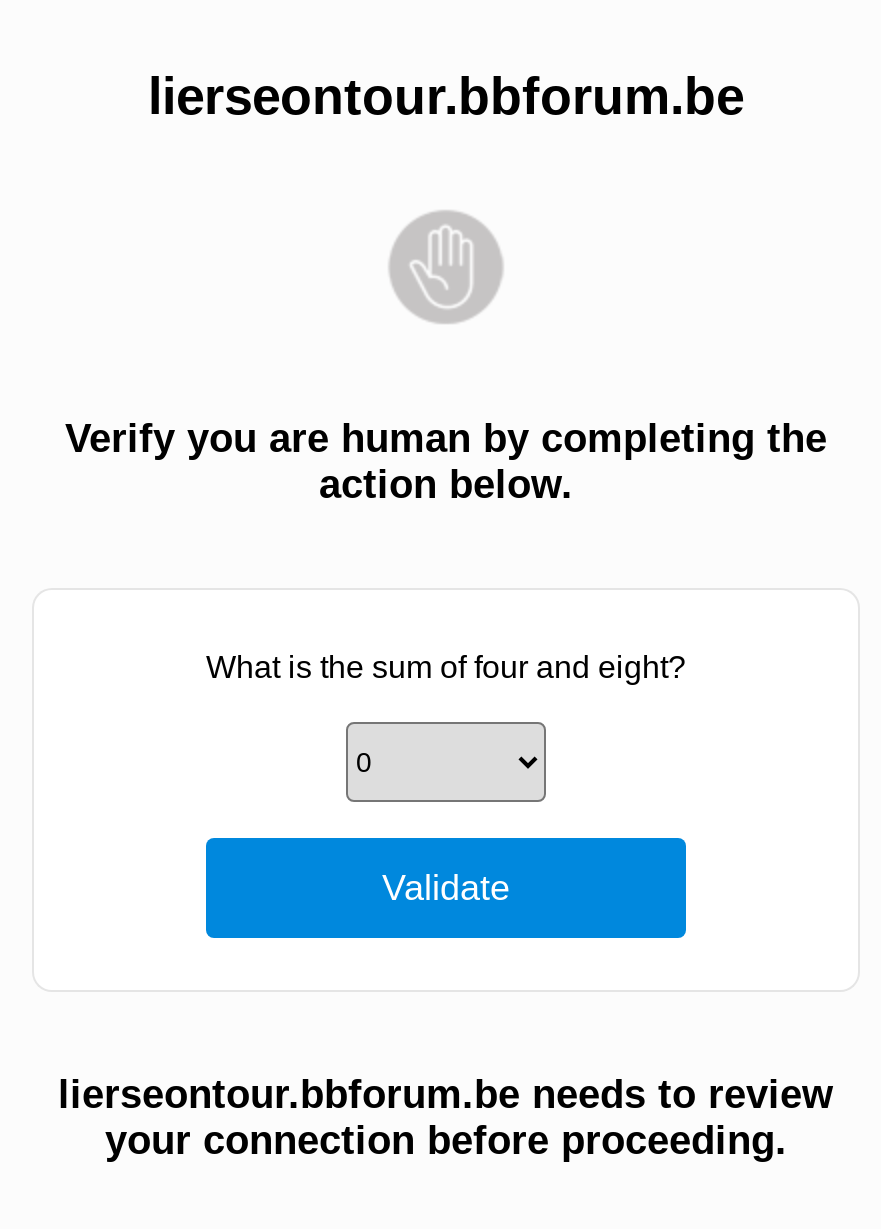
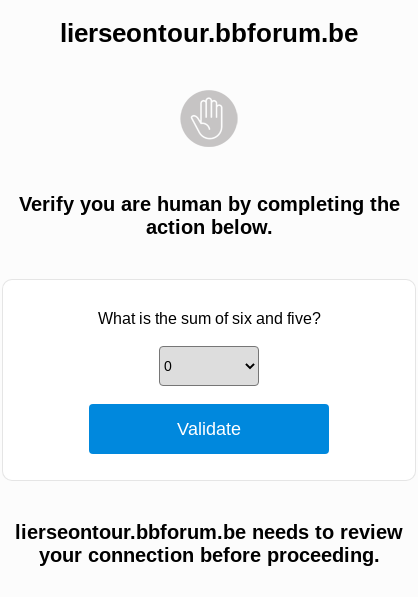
- What is the sum of four and eight?
+ What is the sum of six and five?
